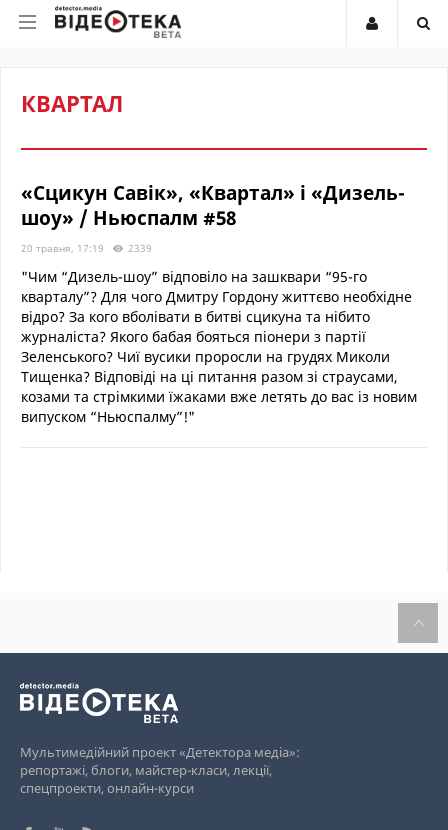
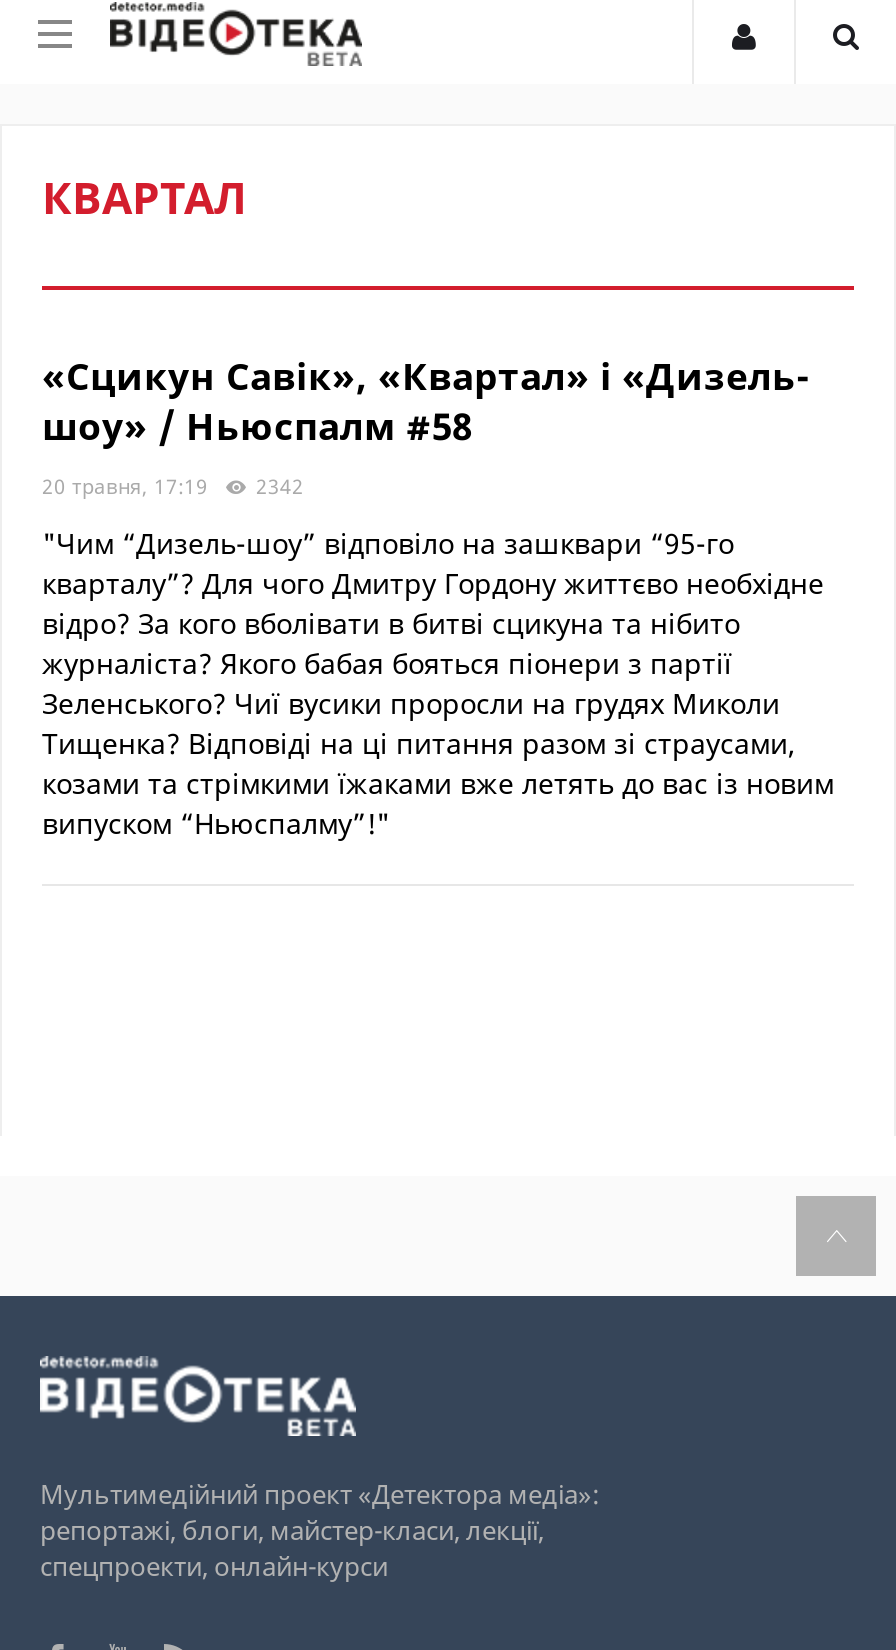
- 20 травня, 17:19 2339
+ 20 травня, 17:19 2342
